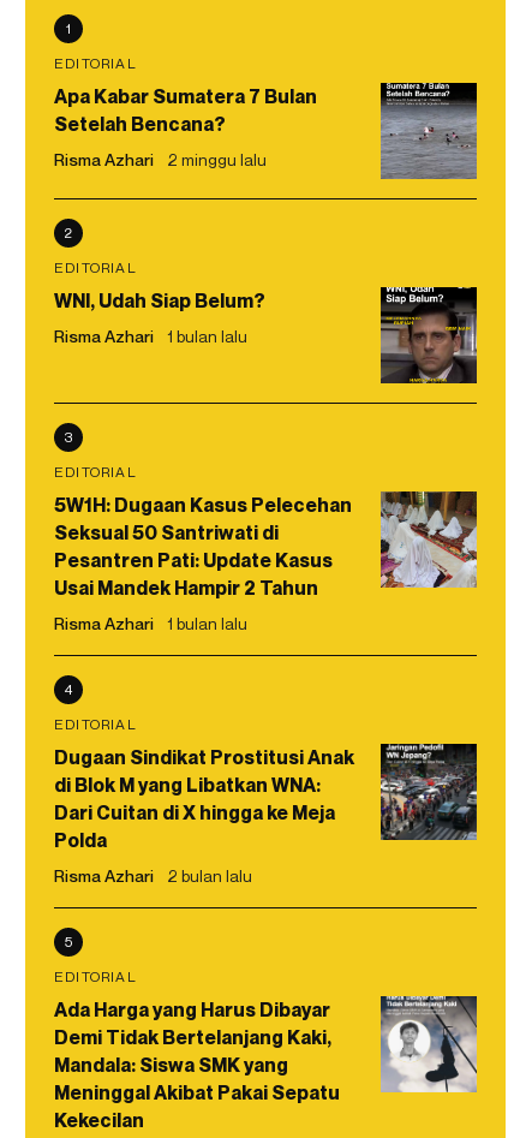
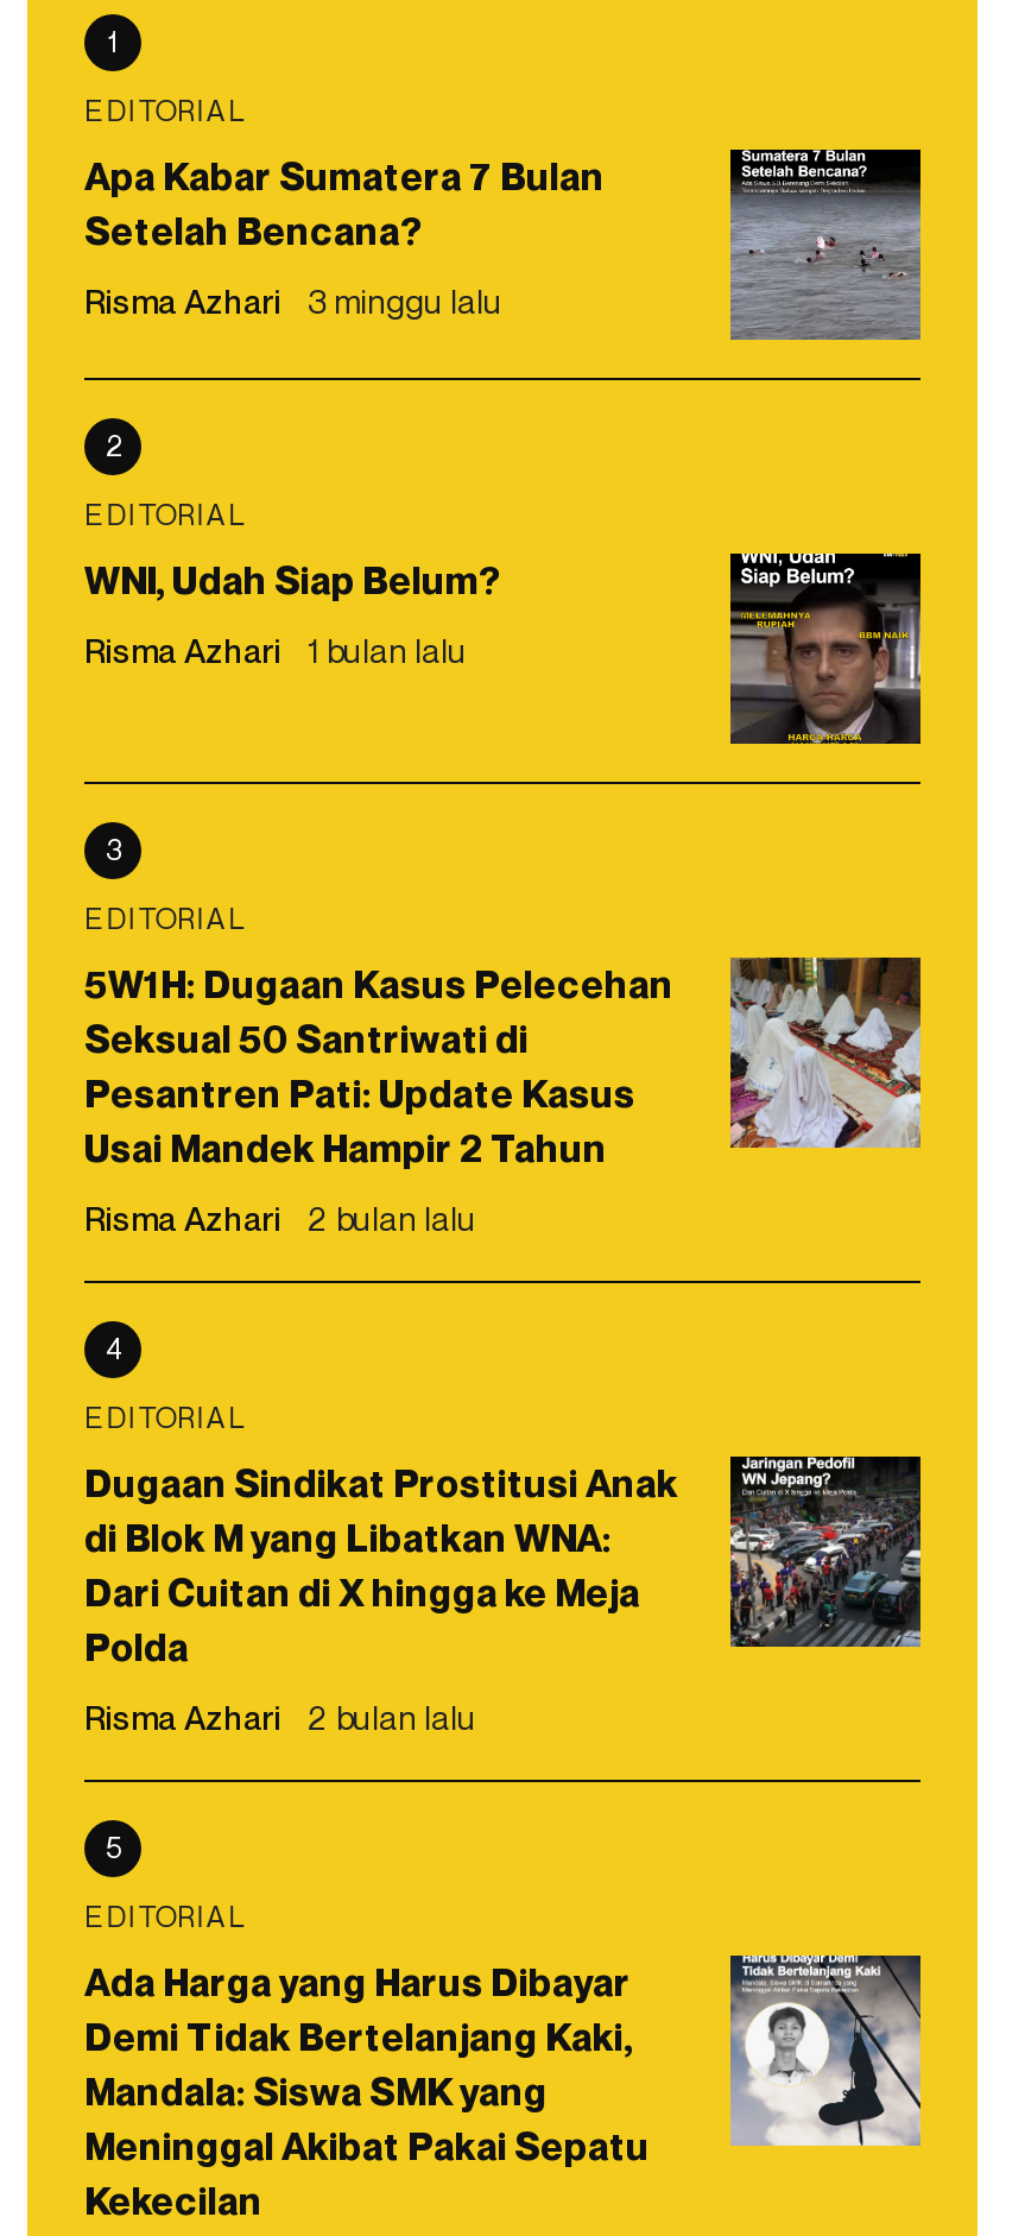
- Risma Azhari 2 minggu lalu
+ Risma Azhari 3 minggu lalu

- Risma Azhari 1 bulan lalu
+ Risma Azhari 2 bulan lalu
